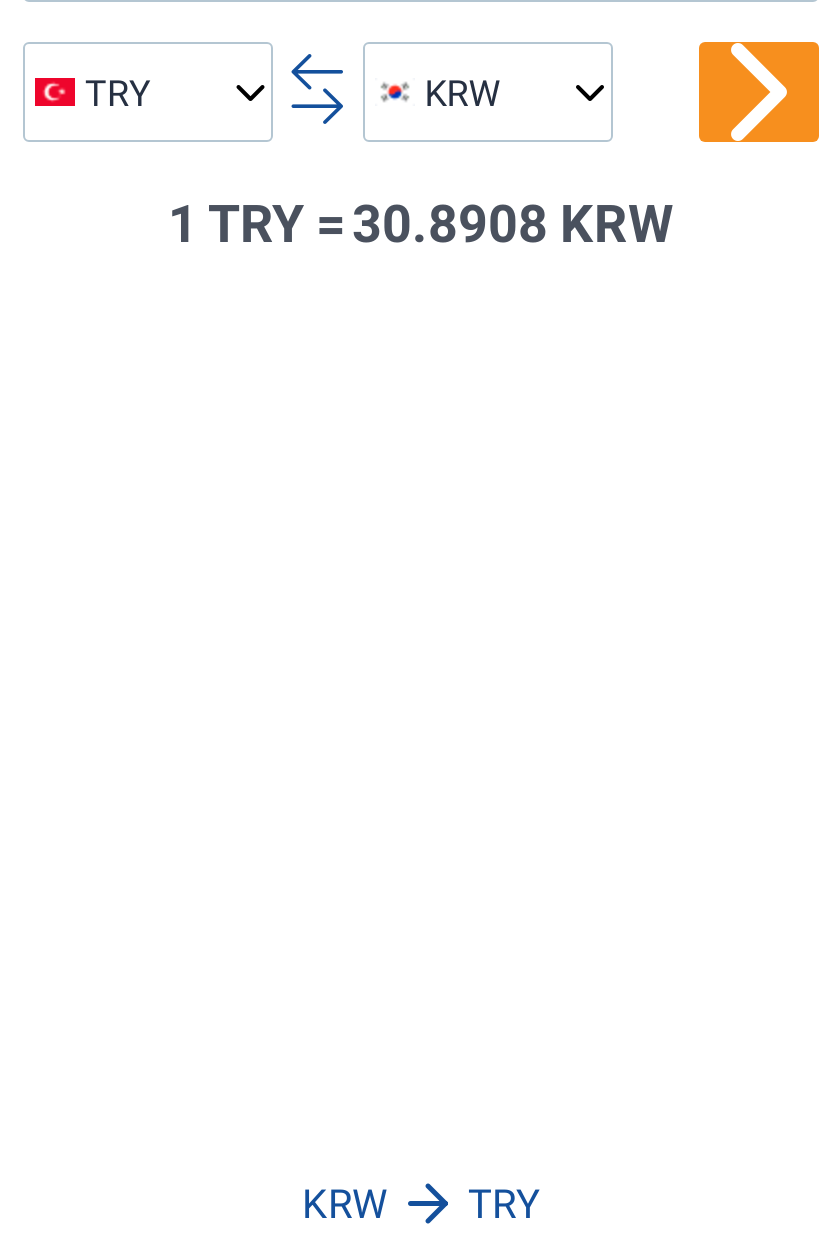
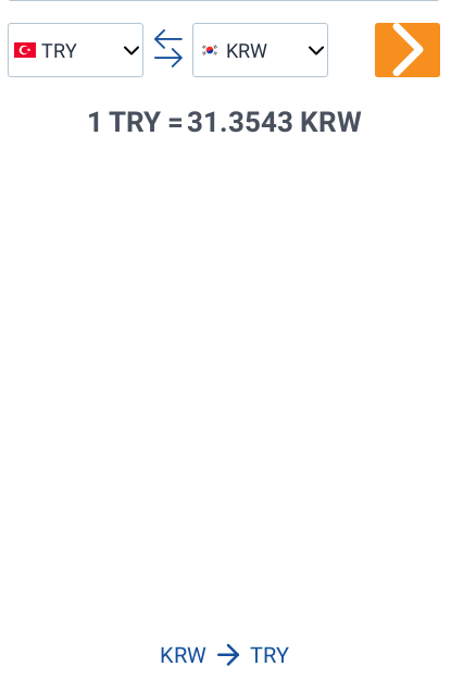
- 1 TRY = 30.8908 KRW
+ 1 TRY = 31.3543 KRW
